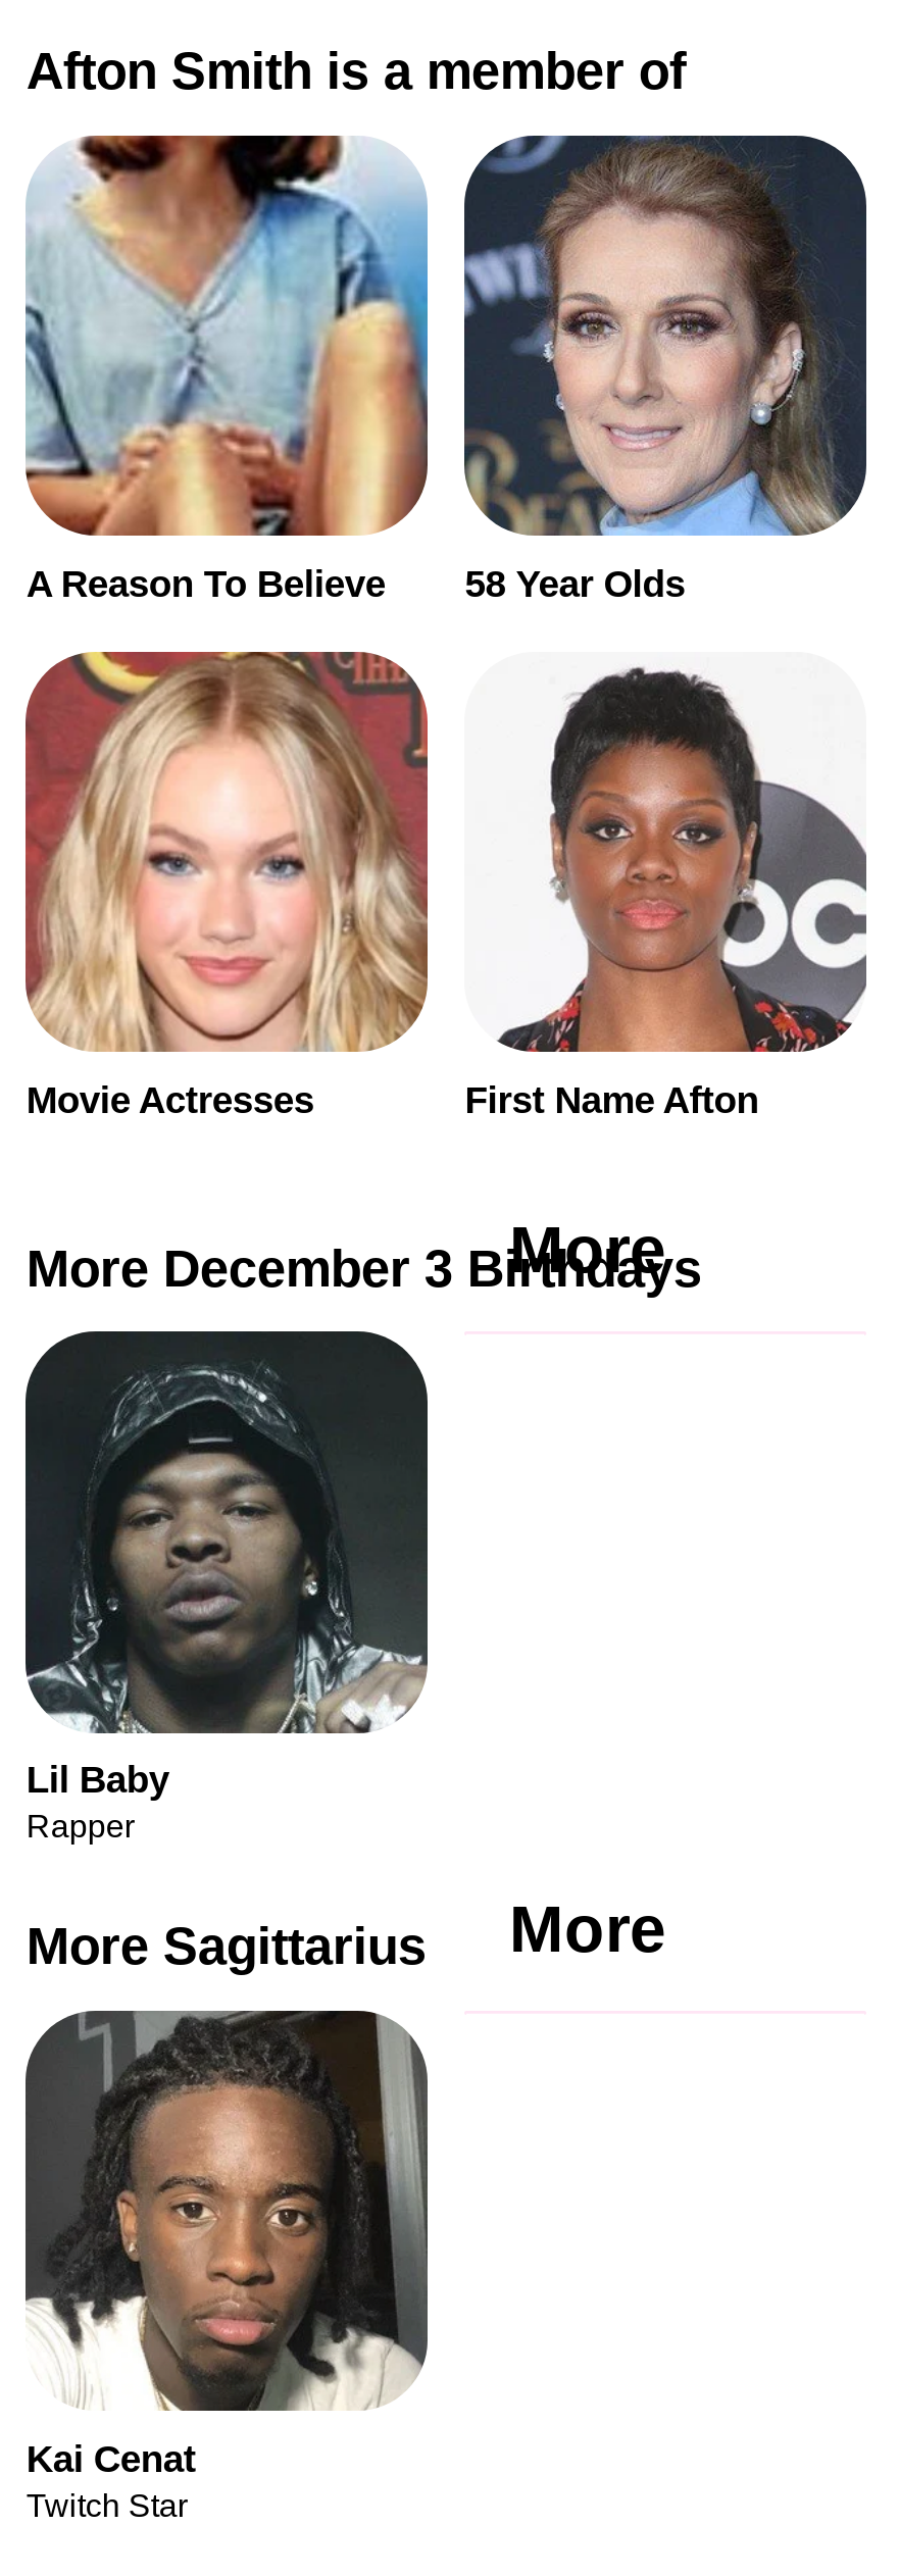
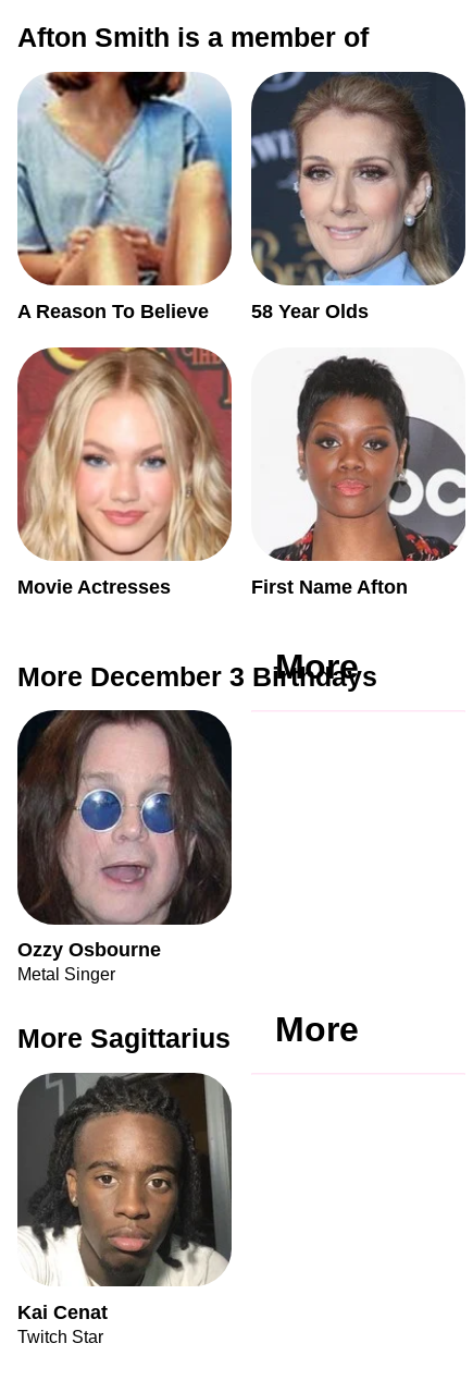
- [image]
- Lil Baby
- Rapper
+ [image]
+ Ozzy Osbourne
+ Metal Singer
